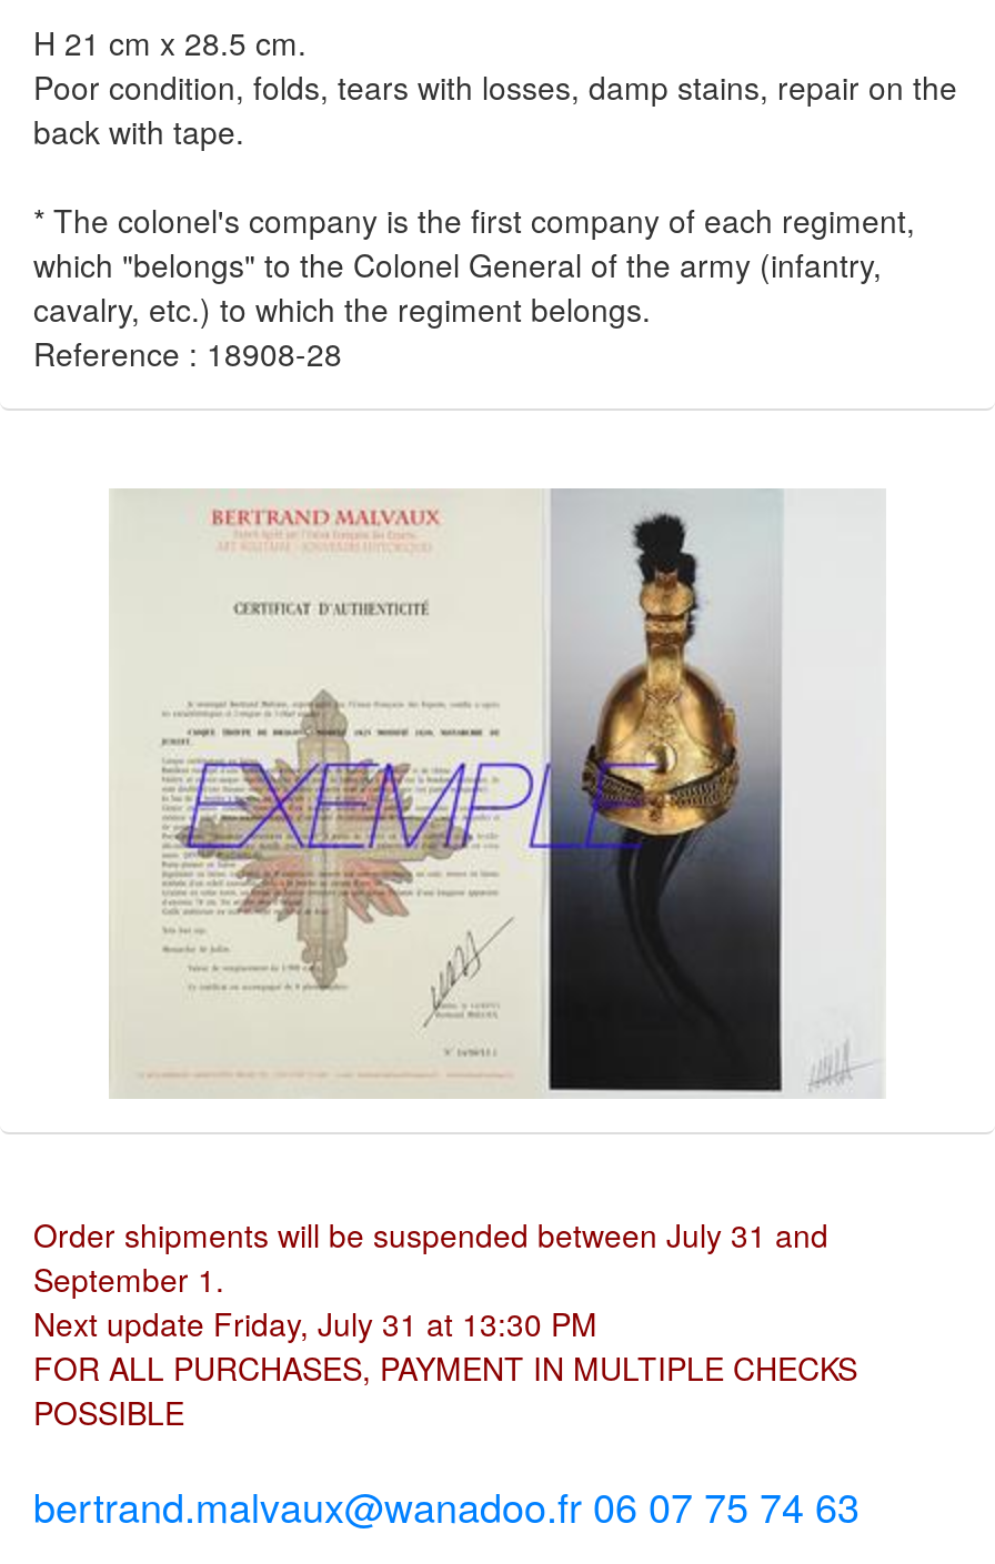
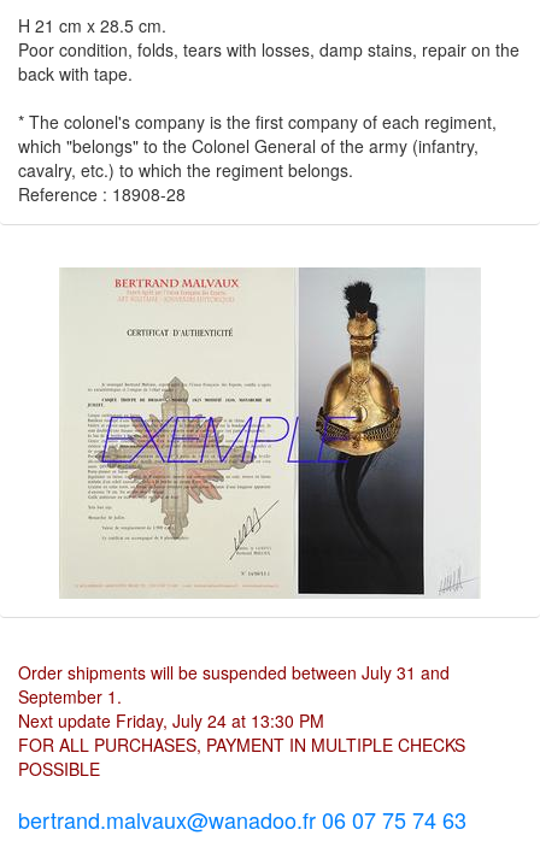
- Next update Friday, July 31 at 13:30 PM
+ Next update Friday, July 24 at 13:30 PM
